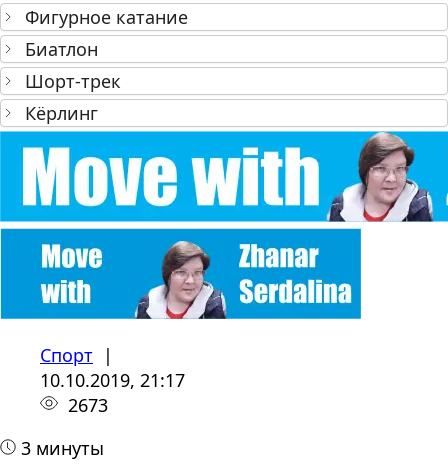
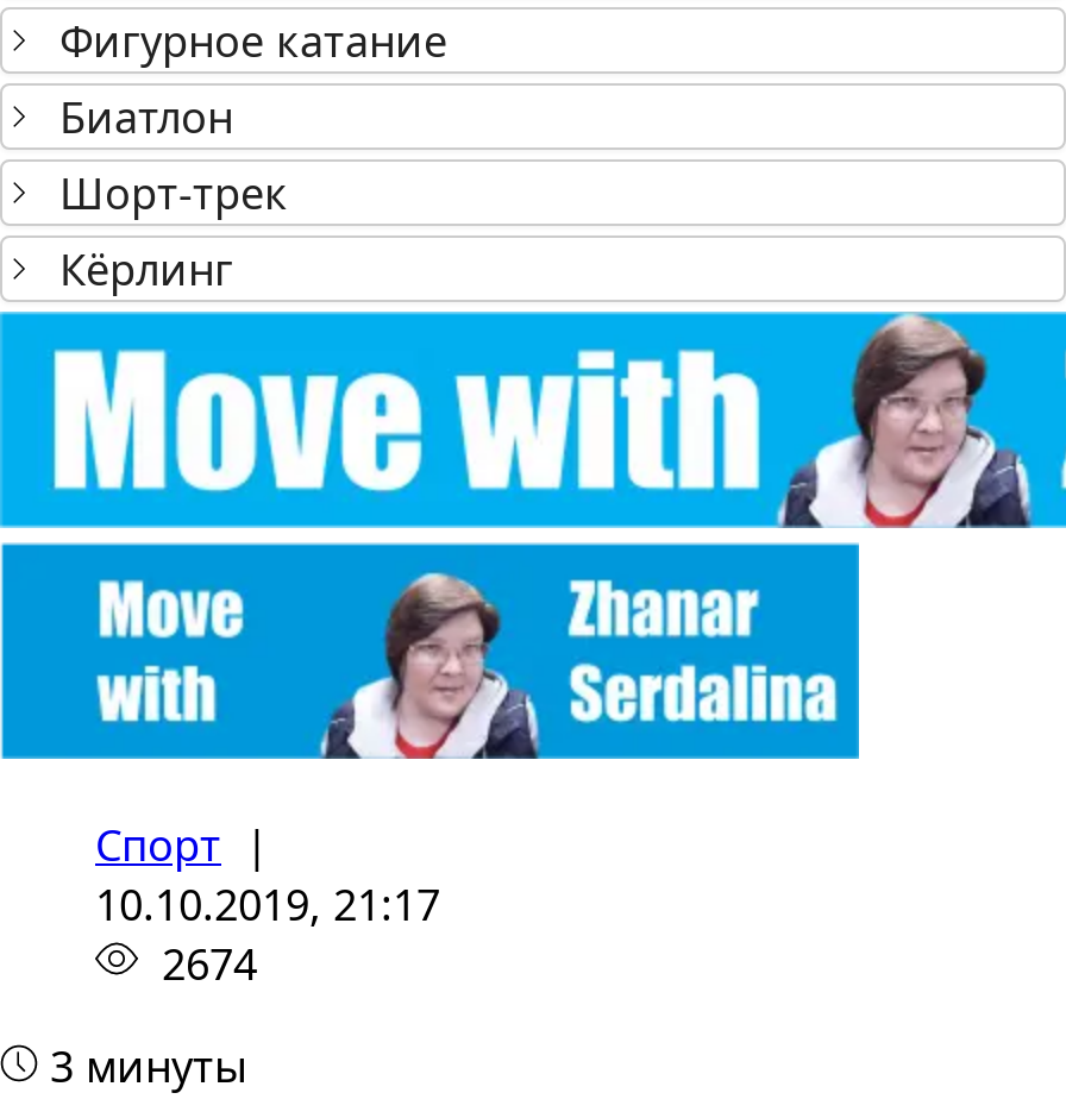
- 2673
+ 2674
